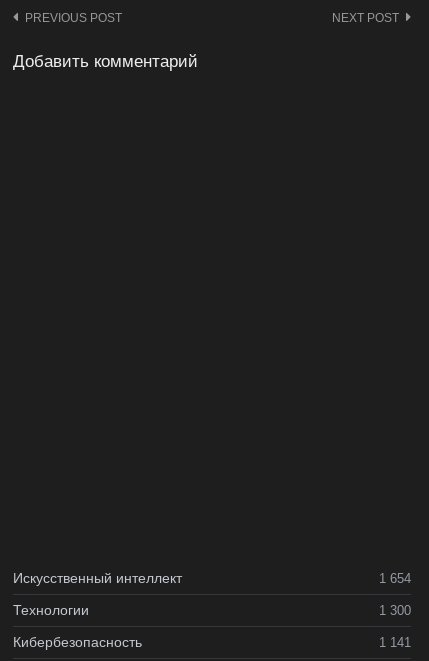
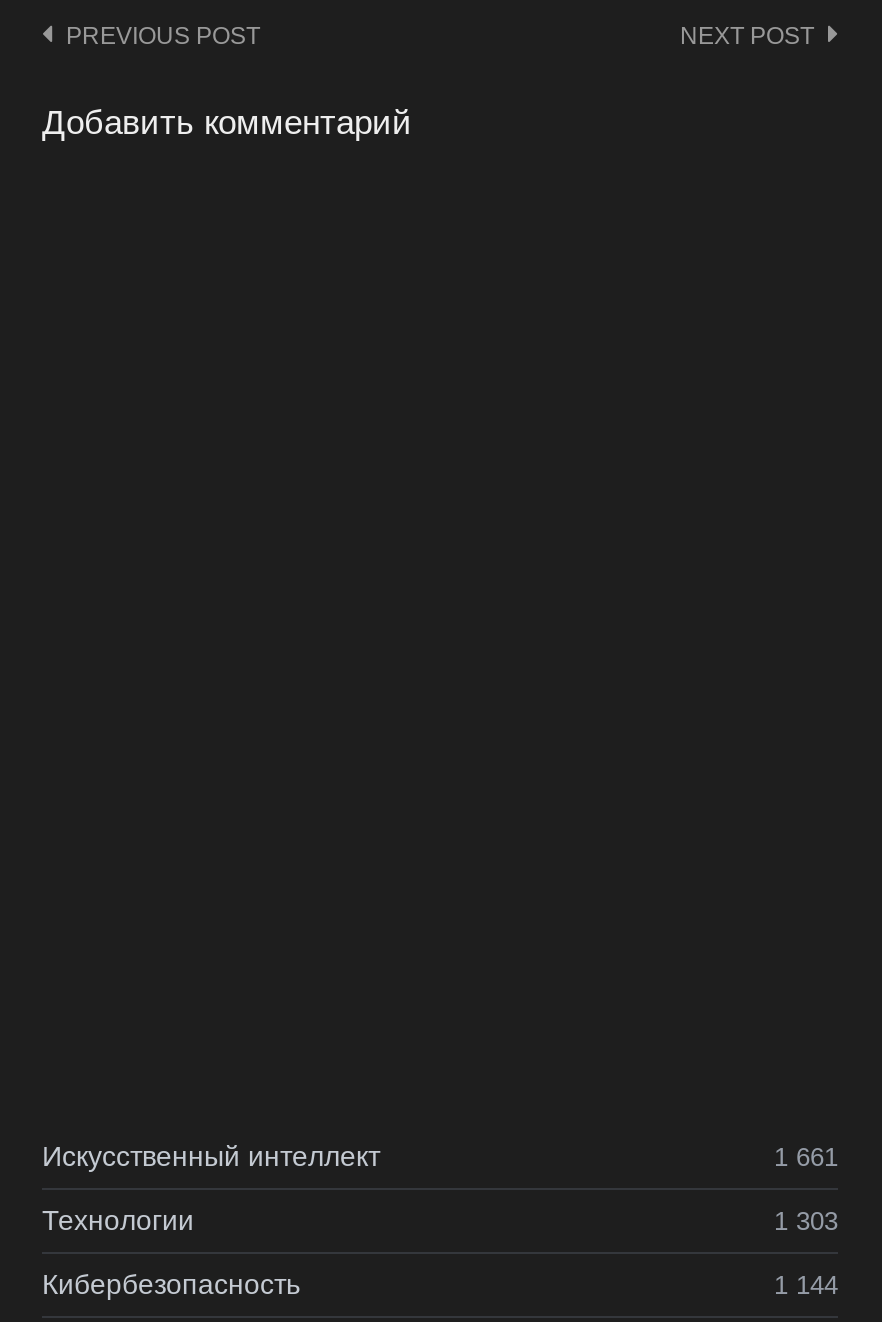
- 1 654
+ 1 661

- 1 300
+ 1 303

- 1 141
+ 1 144
